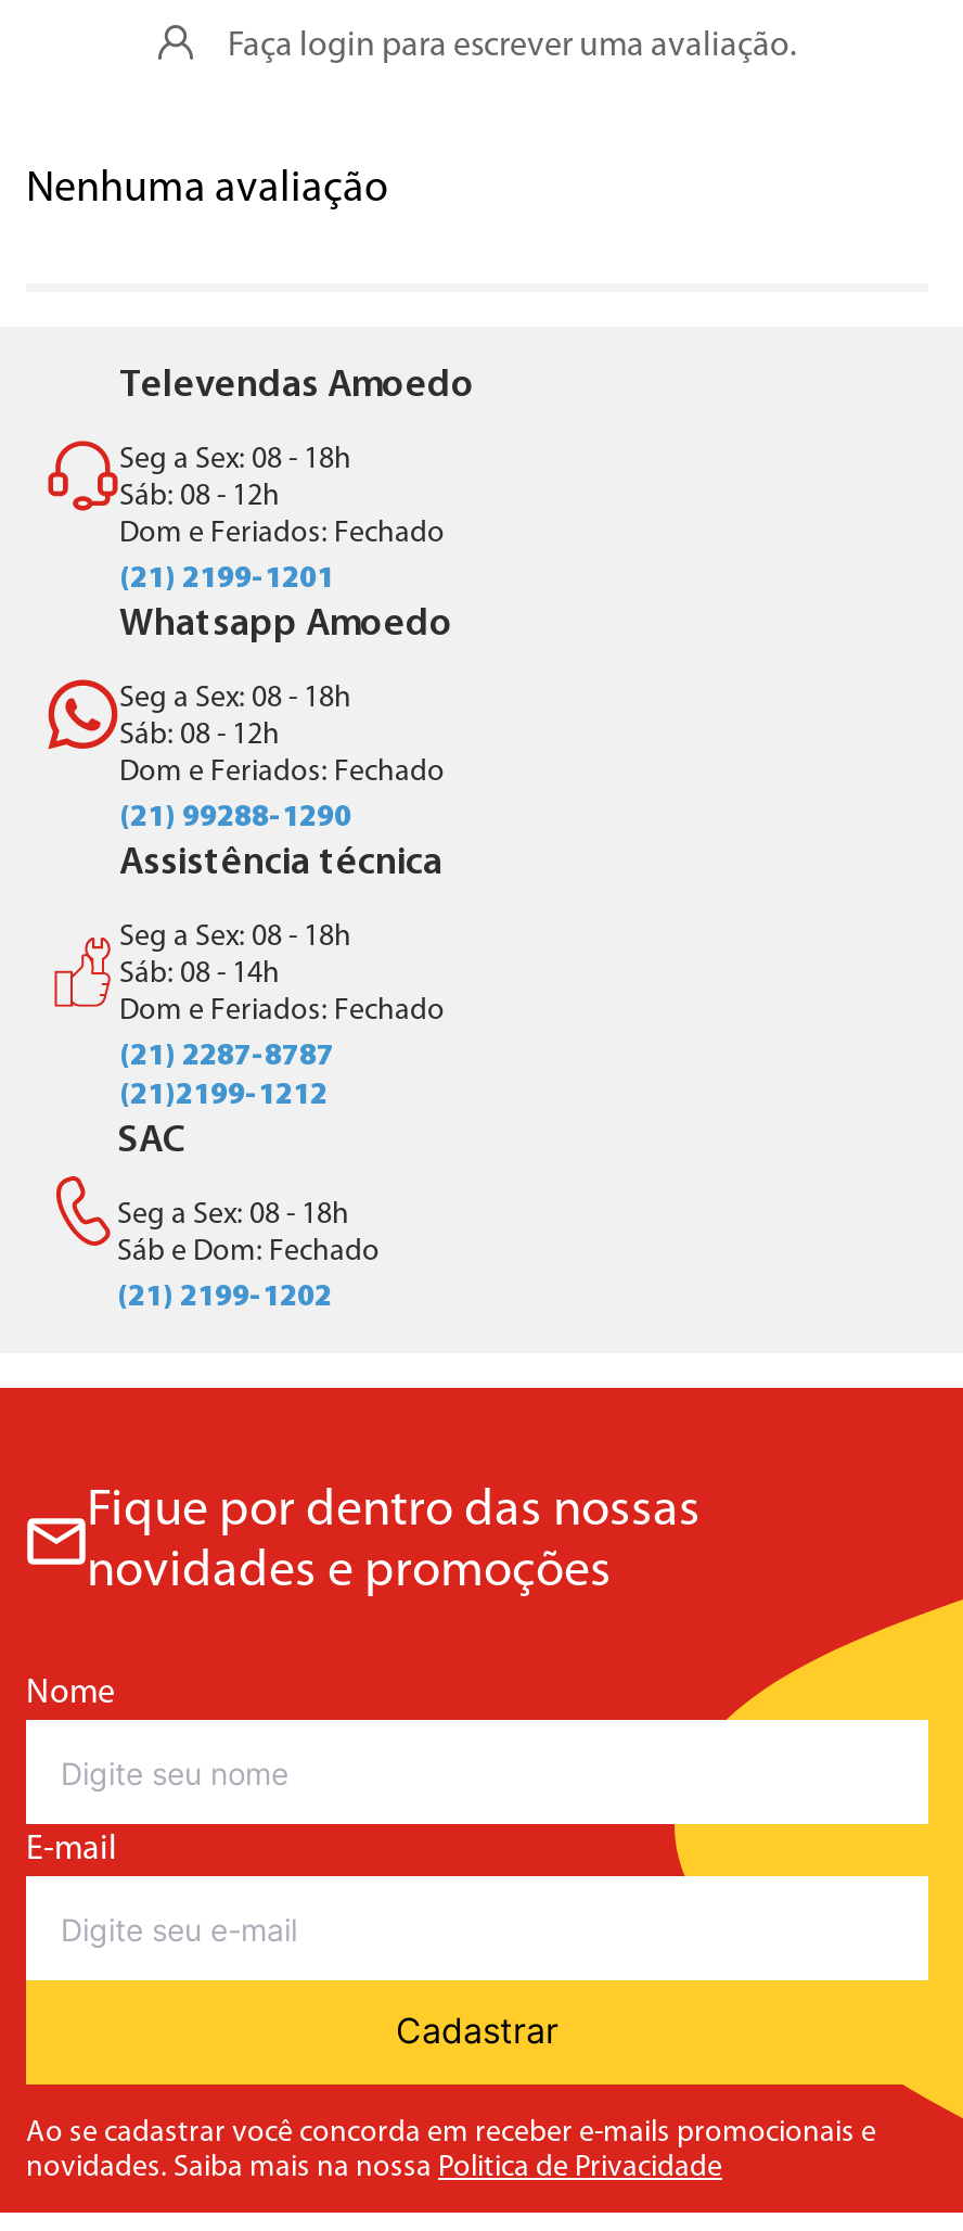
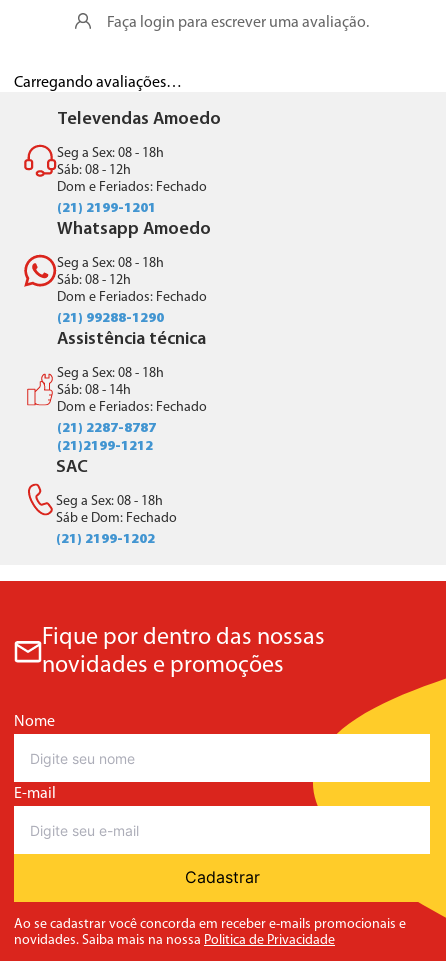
- Nenhuma avaliação
+ Carregando avaliações…
